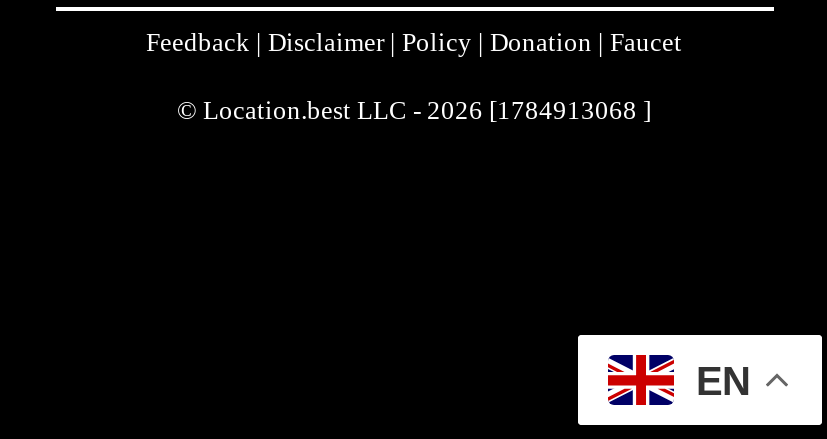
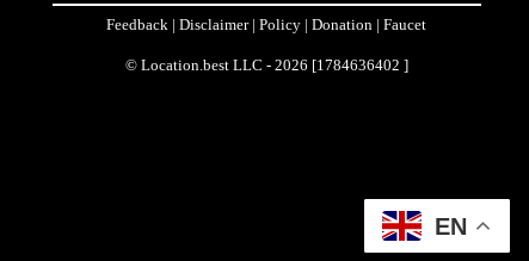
- © Location.best LLC - 2026 [1784913068 ]
+ © Location.best LLC - 2026 [1784636402 ]
